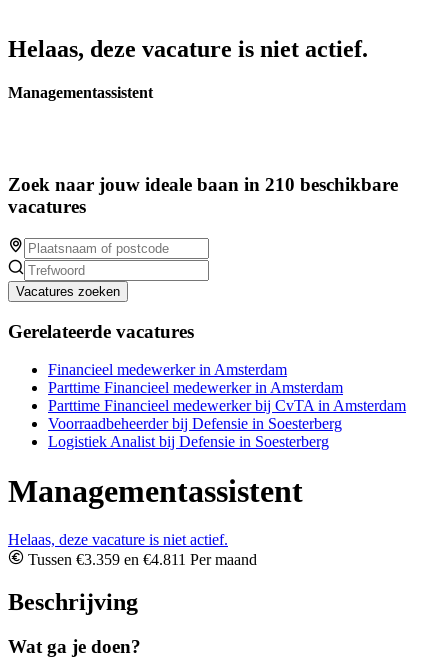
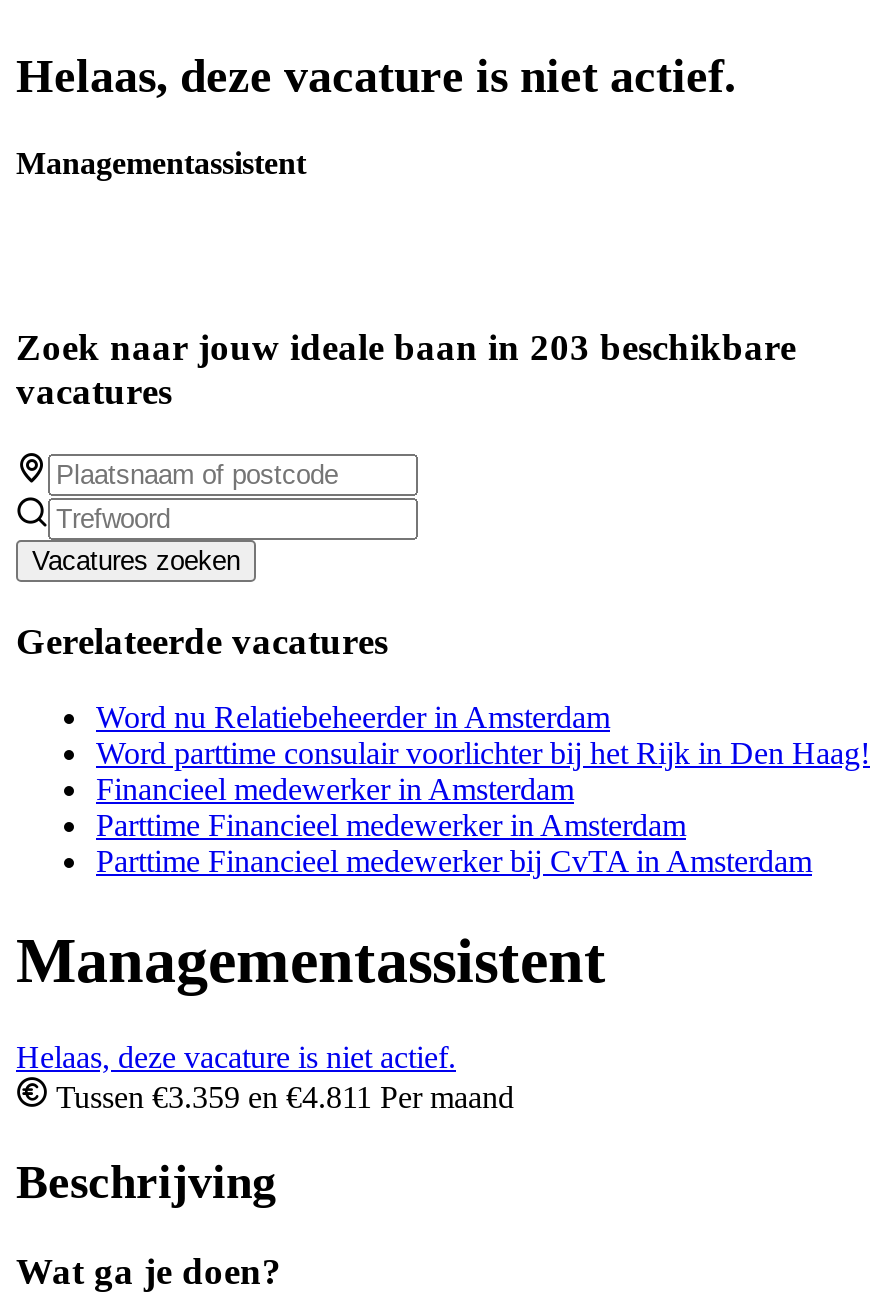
- Zoek naar jouw ideale baan in 210 beschikbare
+ Zoek naar jouw ideale baan in 203 beschikbare

+ Word nu Relatiebeheerder in Amsterdam
+ Word parttime consulair voorlichter bij het Rijk in Den Haag!

moved down: Financieel medewerker in Amsterdam | Parttime Financieel medewerker in Amsterdam | Parttime Financieel medewerker bij CvTA in Amsterdam

- Voorraadbeheerder bij Defensie in Soesterberg
- Logistiek Analist bij Defensie in Soesterberg
